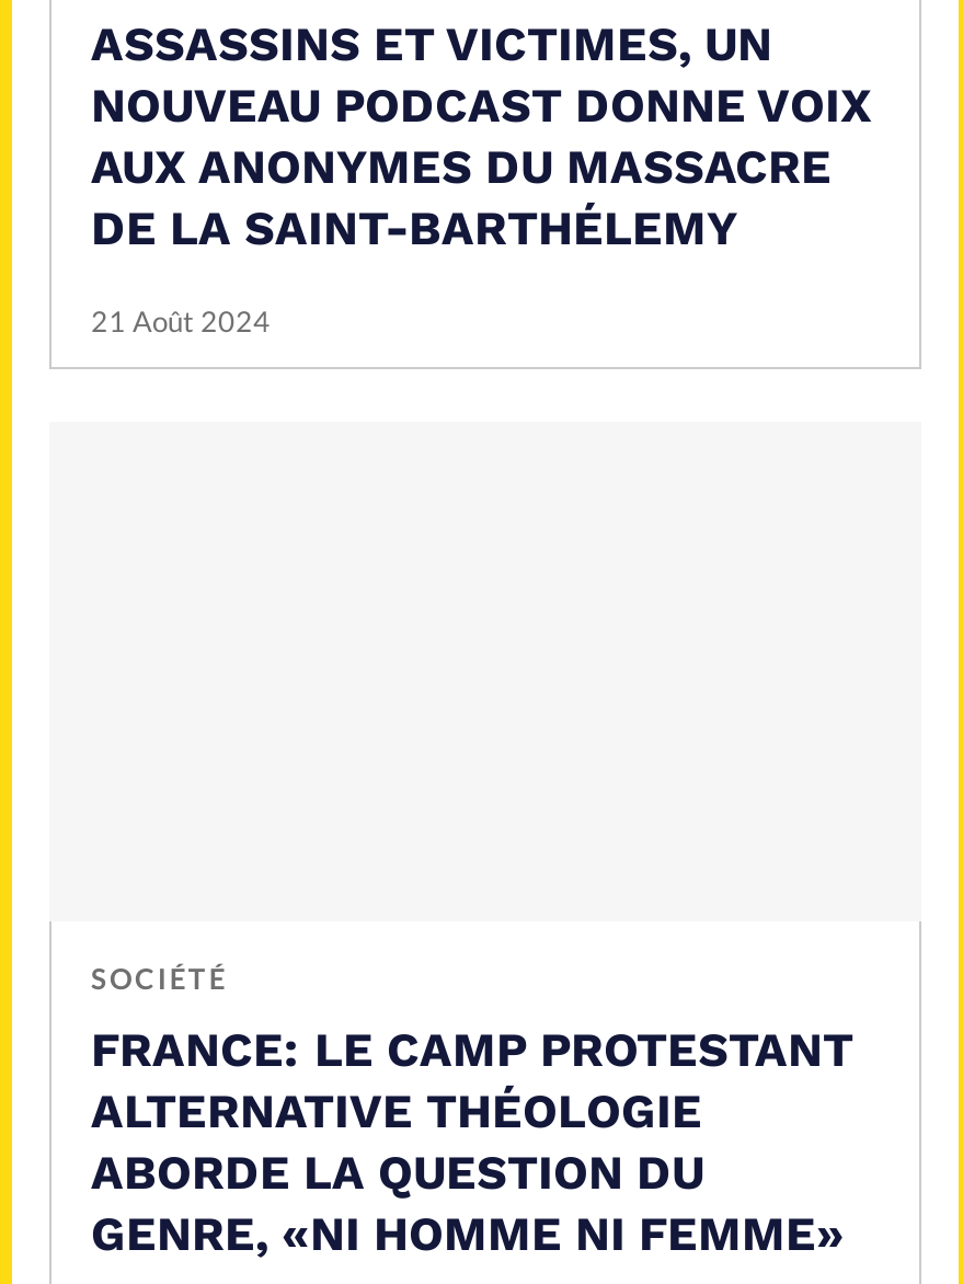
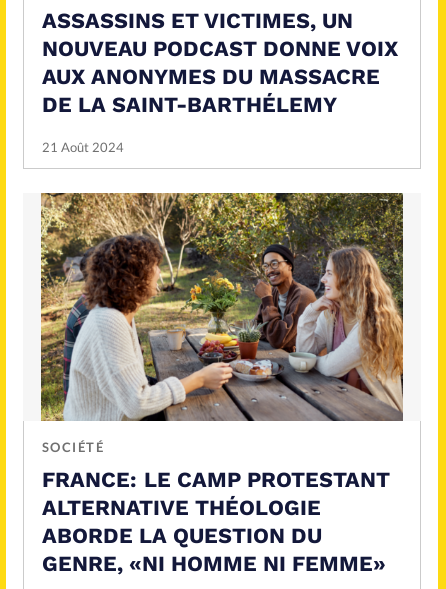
+ [image]
